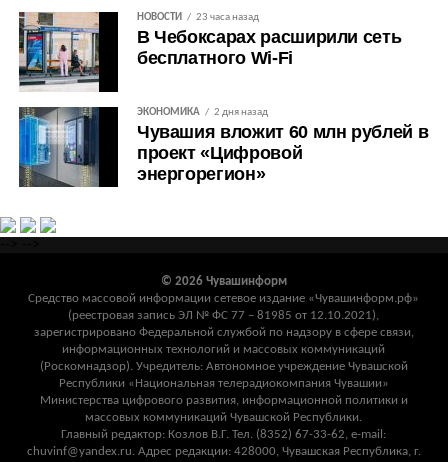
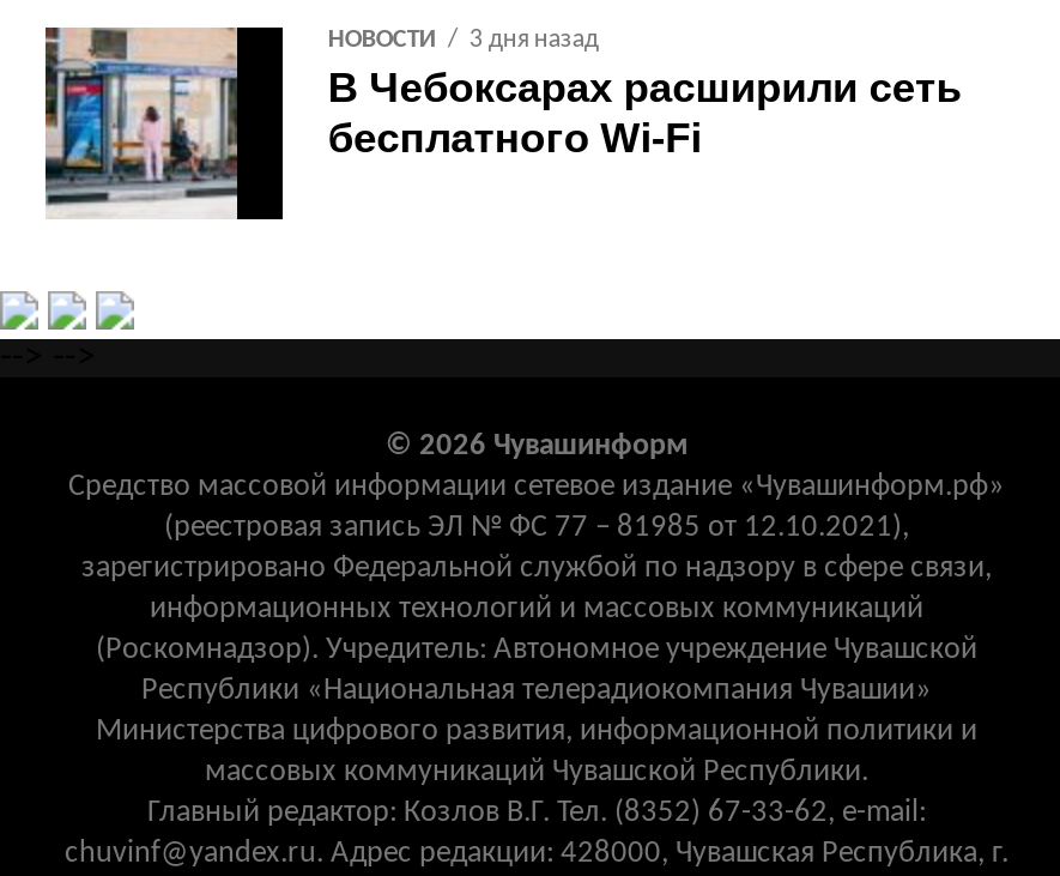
- НОВОСТИ 23 часа назад
+ НОВОСТИ 3 дня назад

- [image]
- ЭКОНОМИКА
- 2 дня назад
- Чувашия вложит 60 млн рублей в
- проект «Цифровой
- энергорегион»
